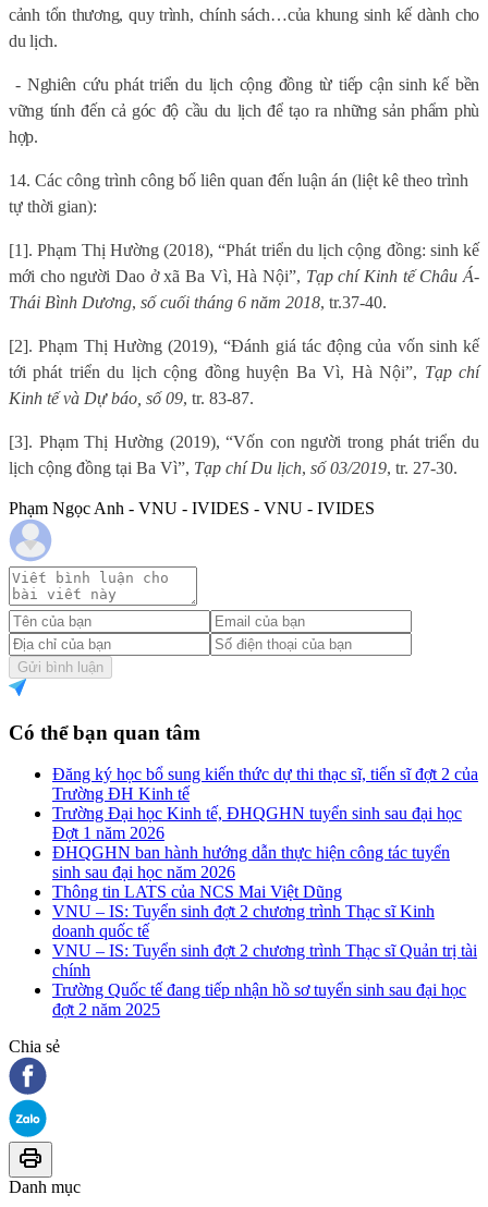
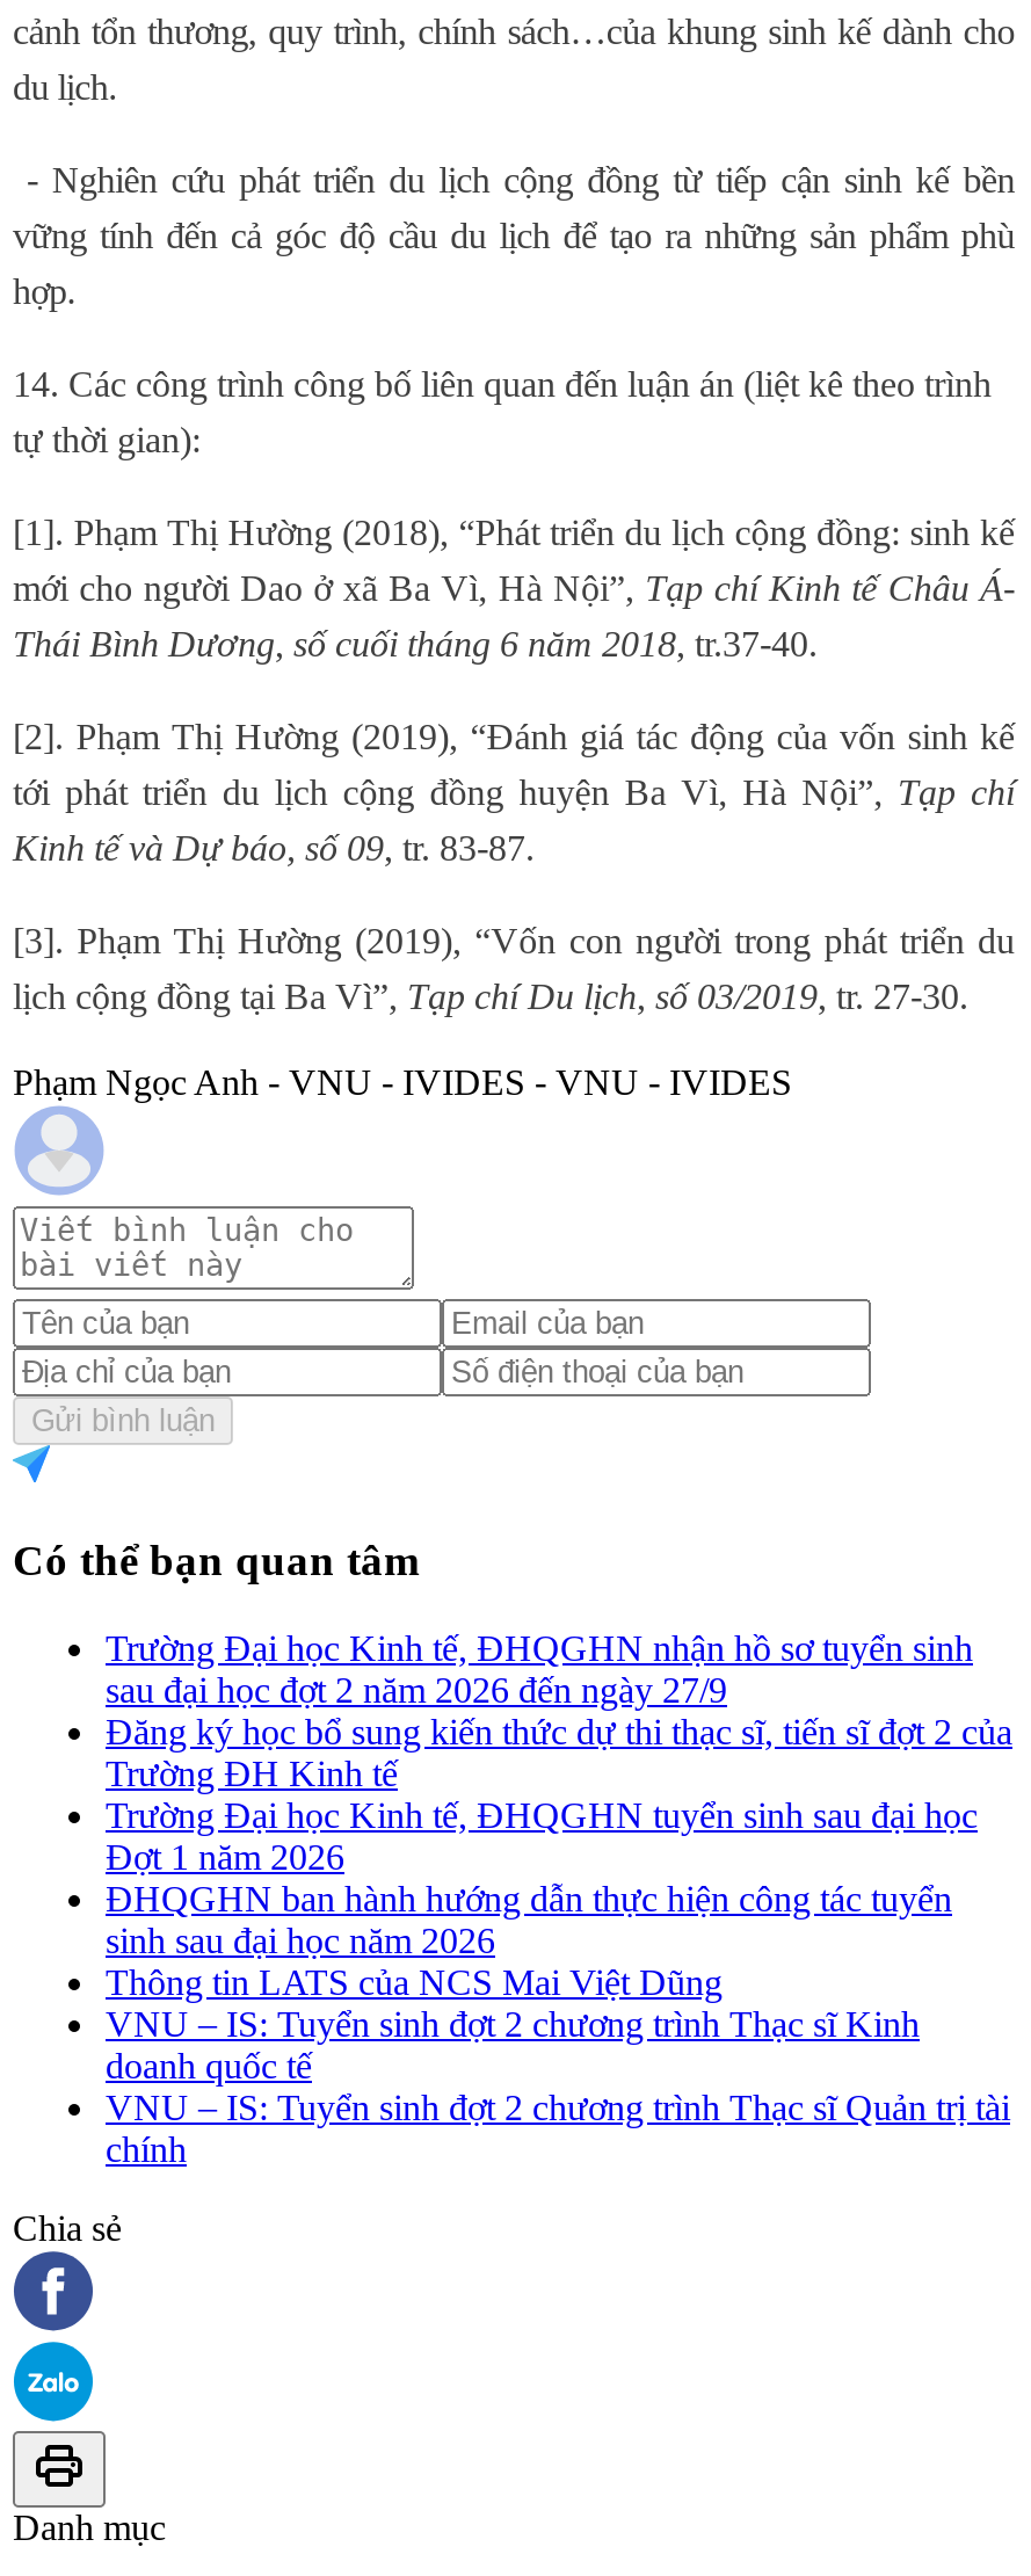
+ Trường Đại học Kinh tế, ĐHQGHN nhận hồ sơ tuyển sinh
+ sau đại học đợt 2 năm 2026 đến ngày 27/9

moved down: Đăng ký học bổ sung kiến thức dự thi thạc sĩ, tiến sĩ đợt 2 của | Trường ĐH Kinh tế | Trường Đại học Kinh tế, ĐHQGHN tuyển sinh sau đại học | ... | VNU – IS: Tuyển sinh đợt 2 chương trình Thạc sĩ Quản trị tài | chính

- Trường Quốc tế đang tiếp nhận hồ sơ tuyển sinh sau đại học
- đợt 2 năm 2025
